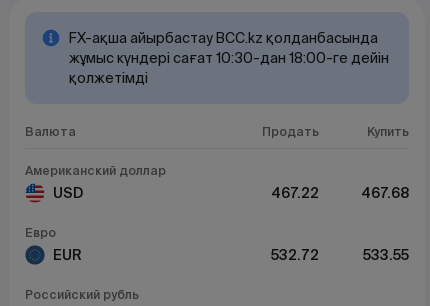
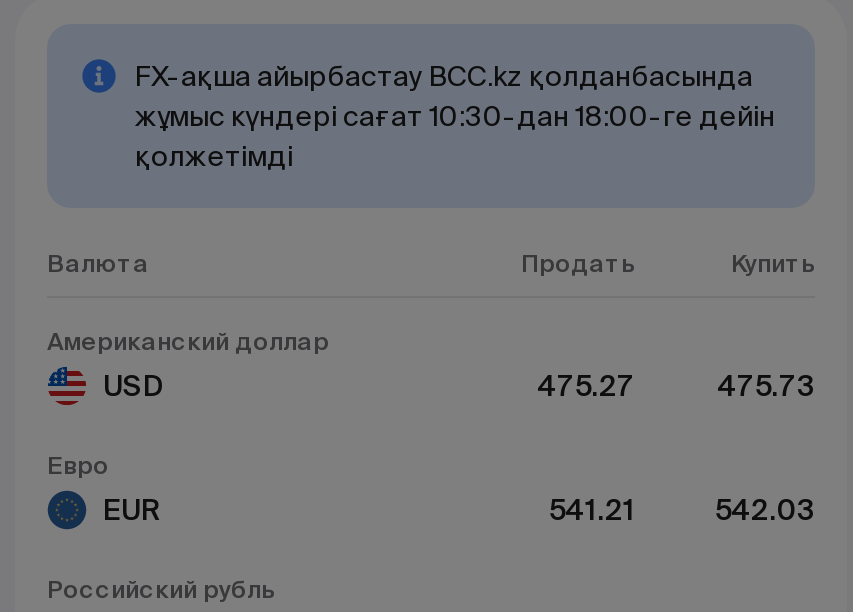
- 467.22
+ 475.27

- 467.68
+ 475.73

- 532.72
+ 541.21

- 533.55
+ 542.03
